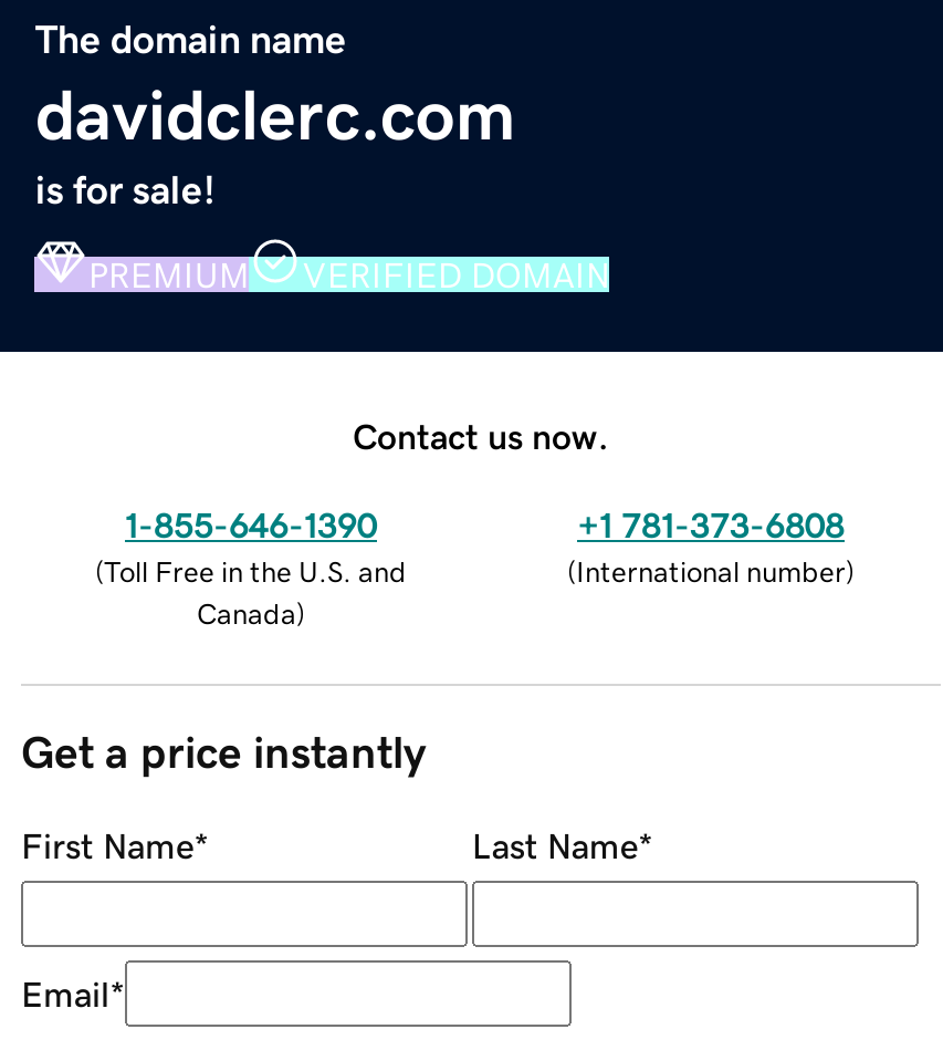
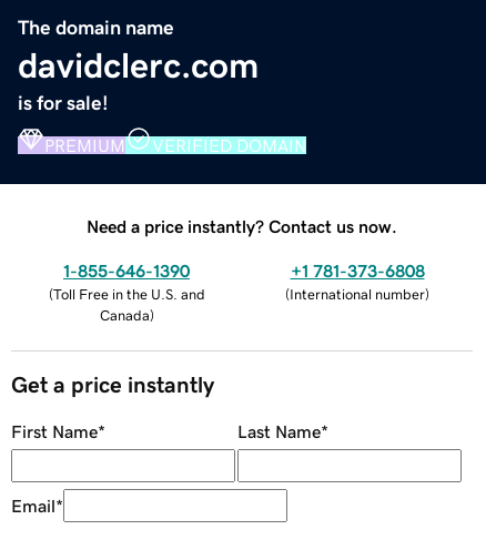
- Contact us now.
+ Need a price instantly? Contact us now.
